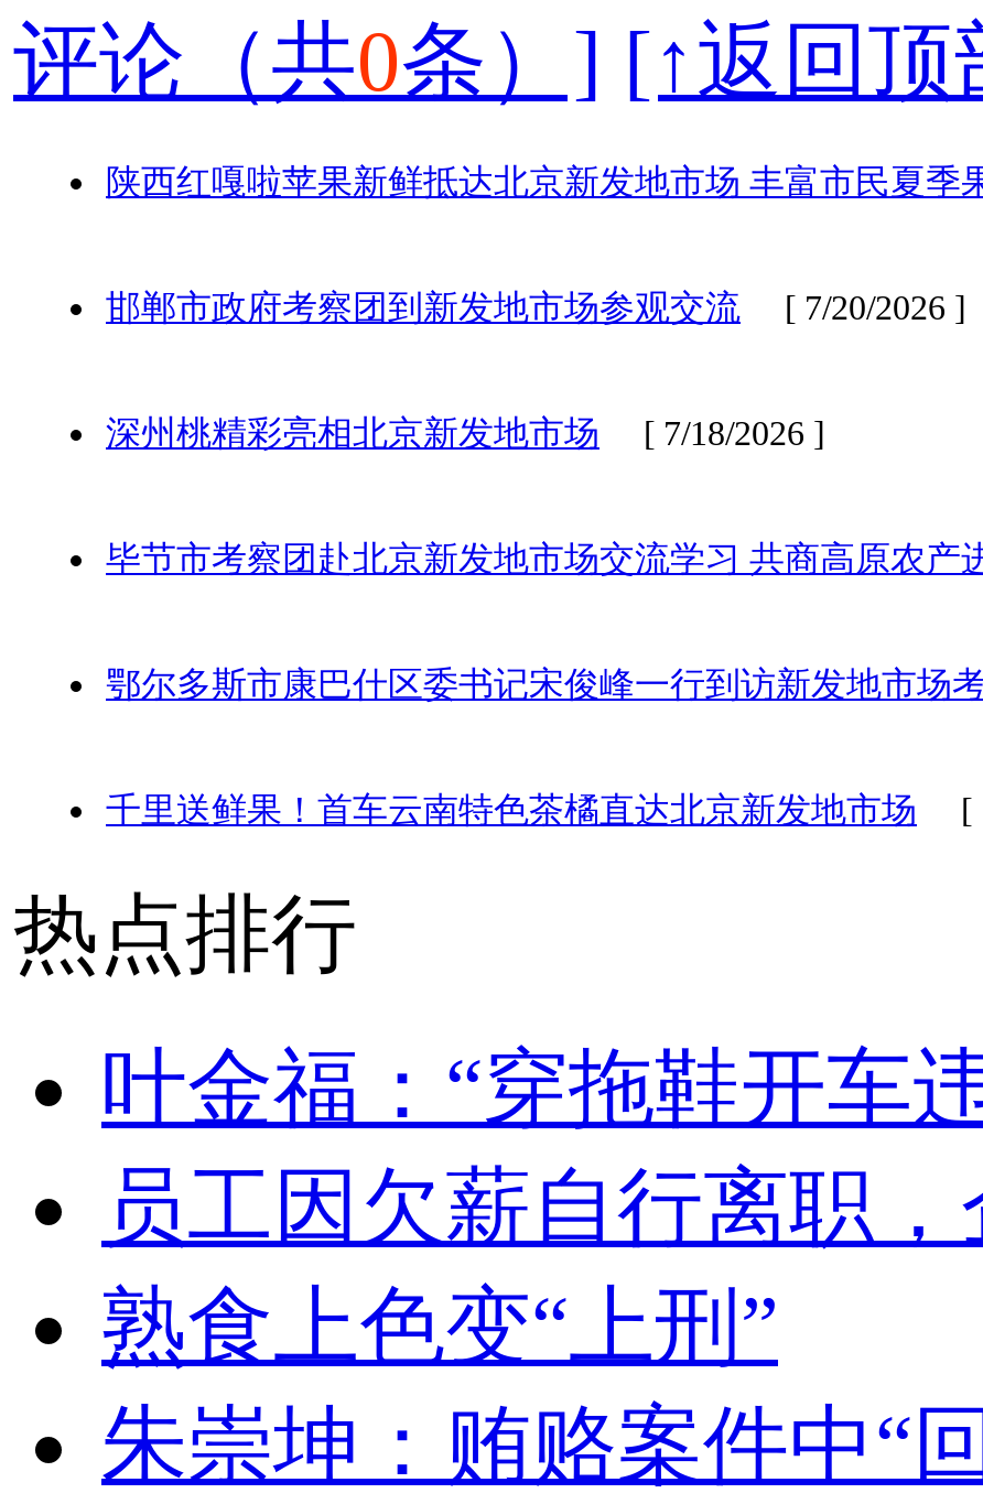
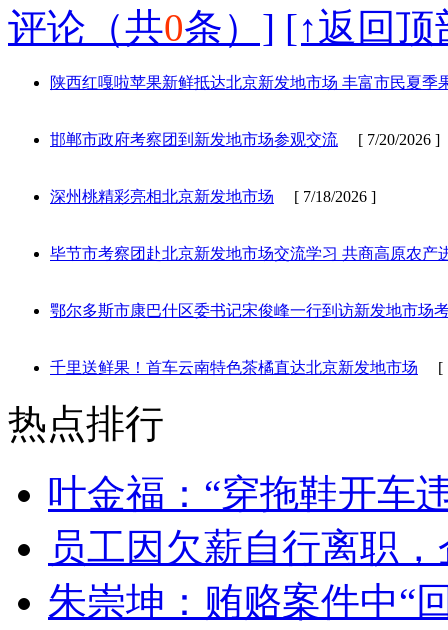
- 熟食上色变“上刑”
